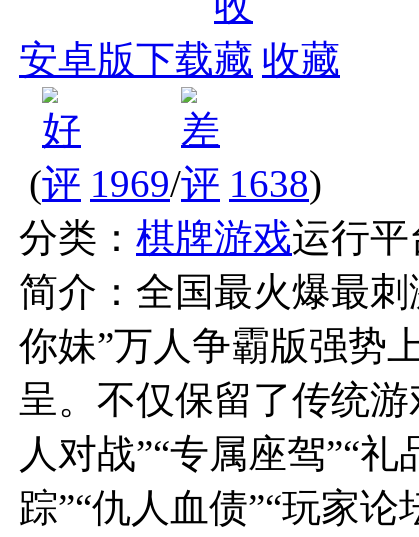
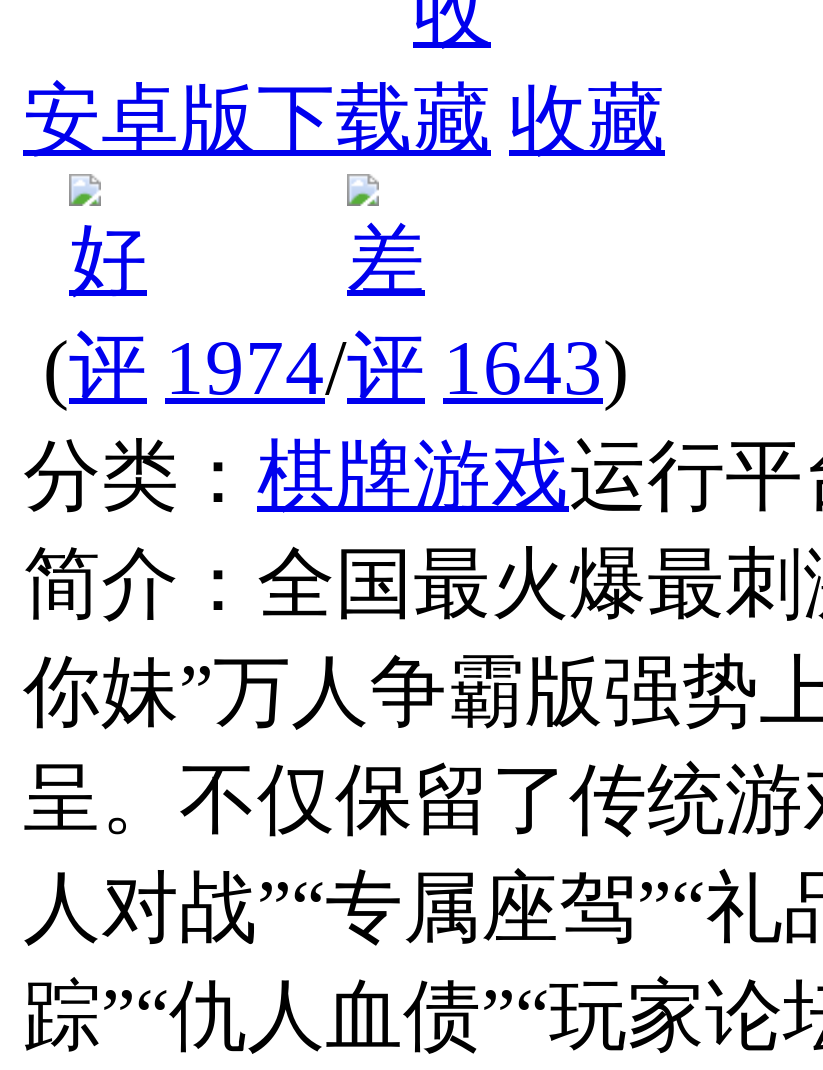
- 1969/
+ 1974/

- 1638)
+ 1643)
